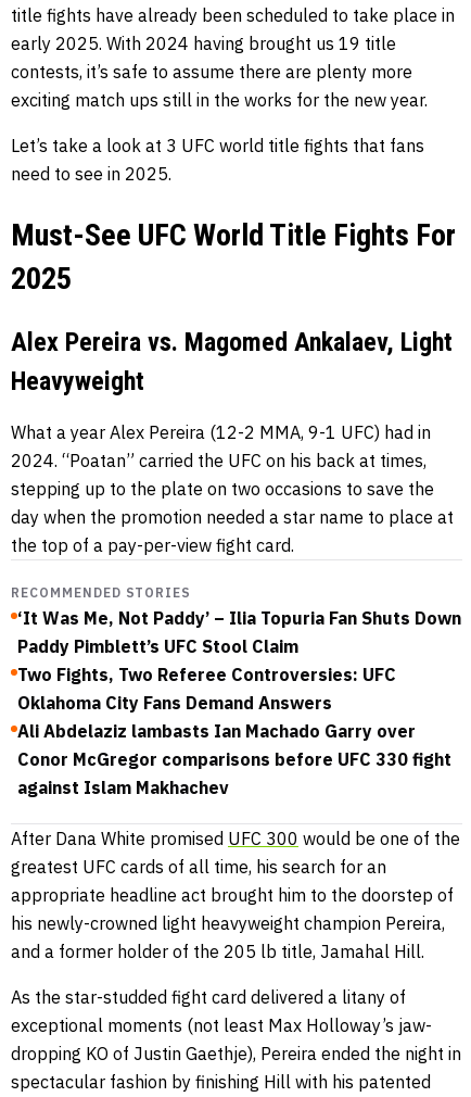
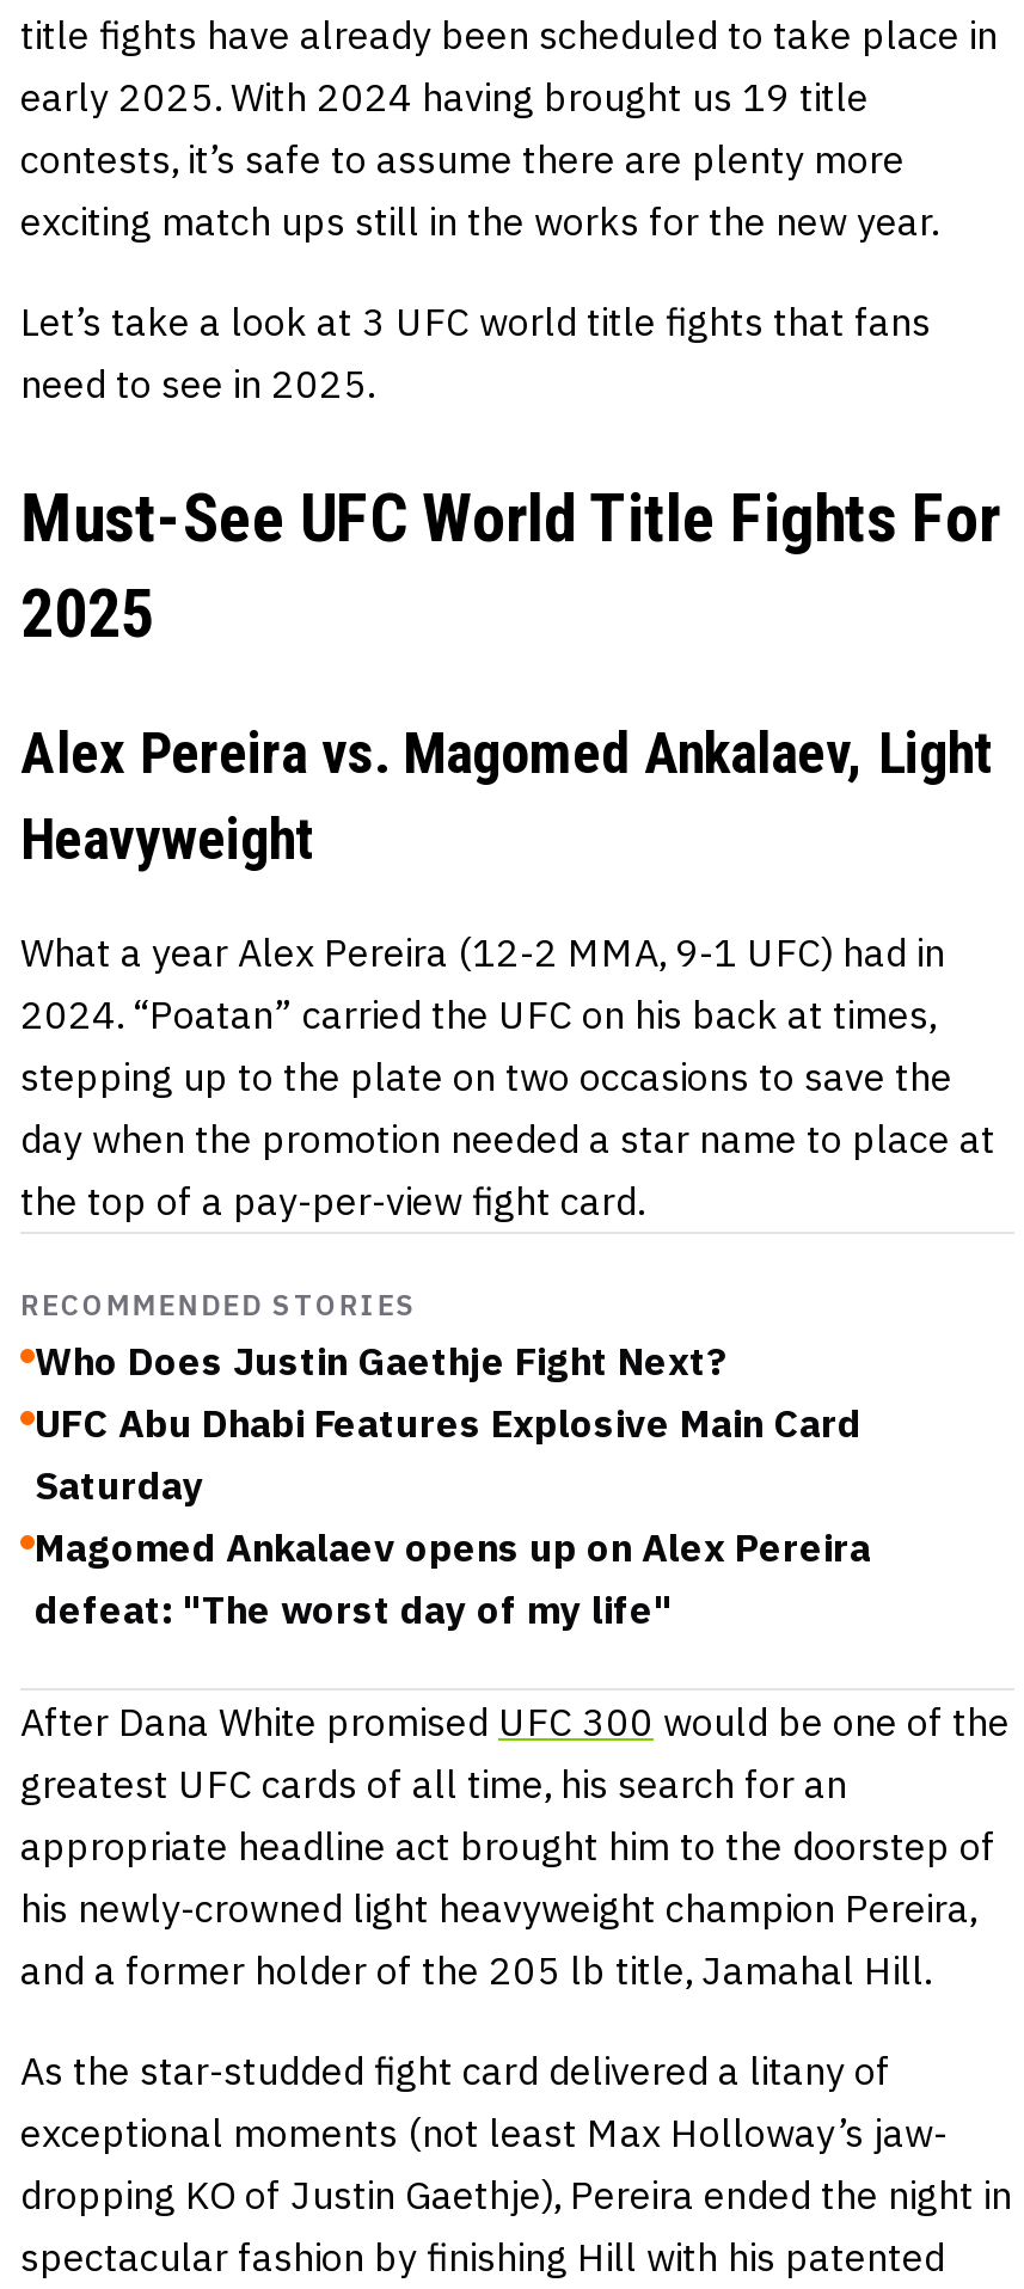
- ‘It Was Me, Not Paddy’ – Ilia Topuria Fan Shuts Down
- Paddy Pimblett’s UFC Stool Claim
- Two Fights, Two Referee Controversies: UFC
- Oklahoma City Fans Demand Answers
- Ali Abdelaziz lambasts Ian Machado Garry over
- Conor McGregor comparisons before UFC 330 fight
- against Islam Makhachev
+ Who Does Justin Gaethje Fight Next?
+ UFC Abu Dhabi Features Explosive Main Card
+ Saturday
+ Magomed Ankalaev opens up on Alex Pereira
+ defeat: "The worst day of my life"
